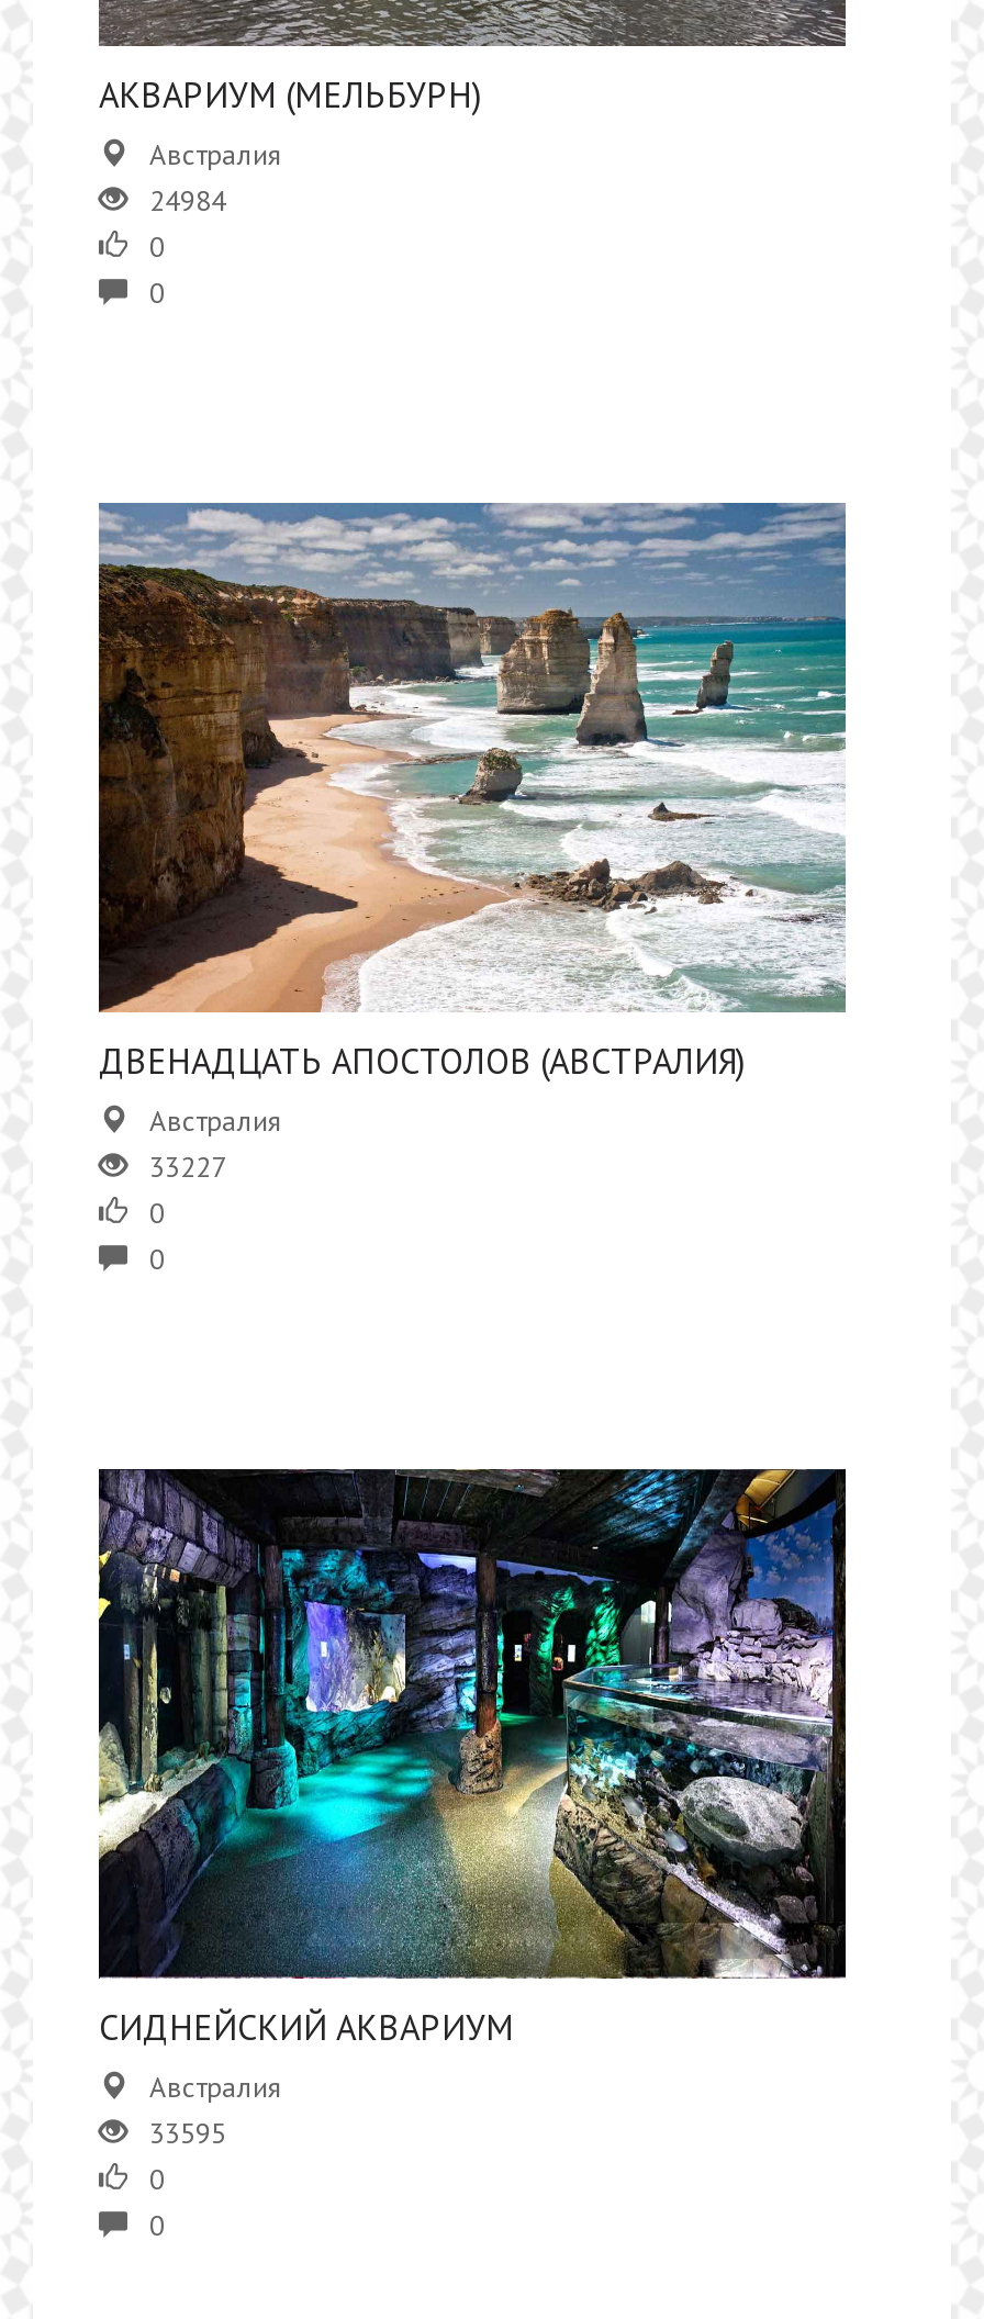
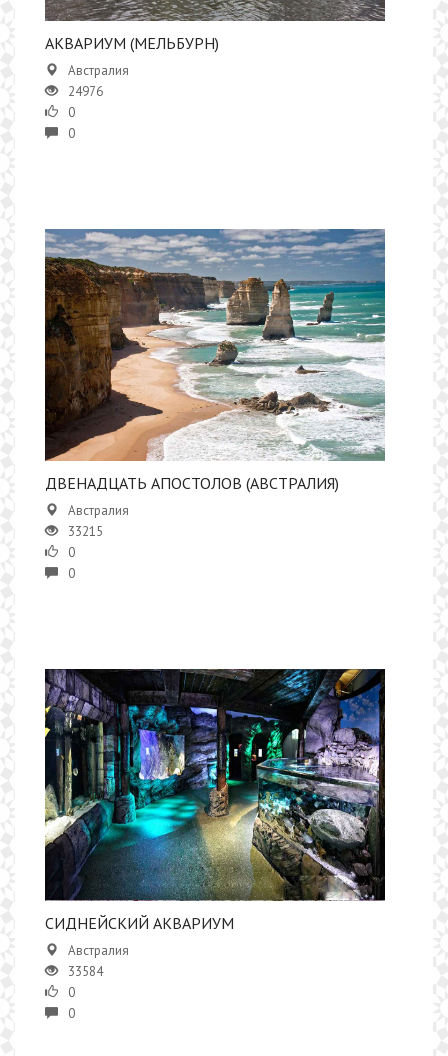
- 24984
+ 24976

- 33227
+ 33215

- 33595
+ 33584
